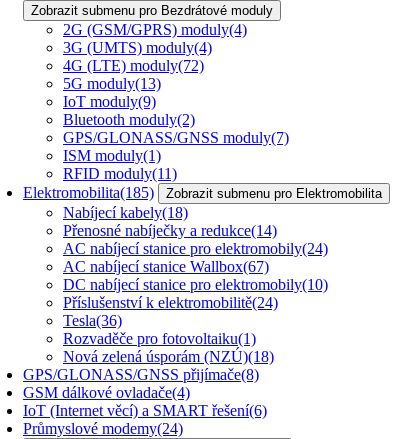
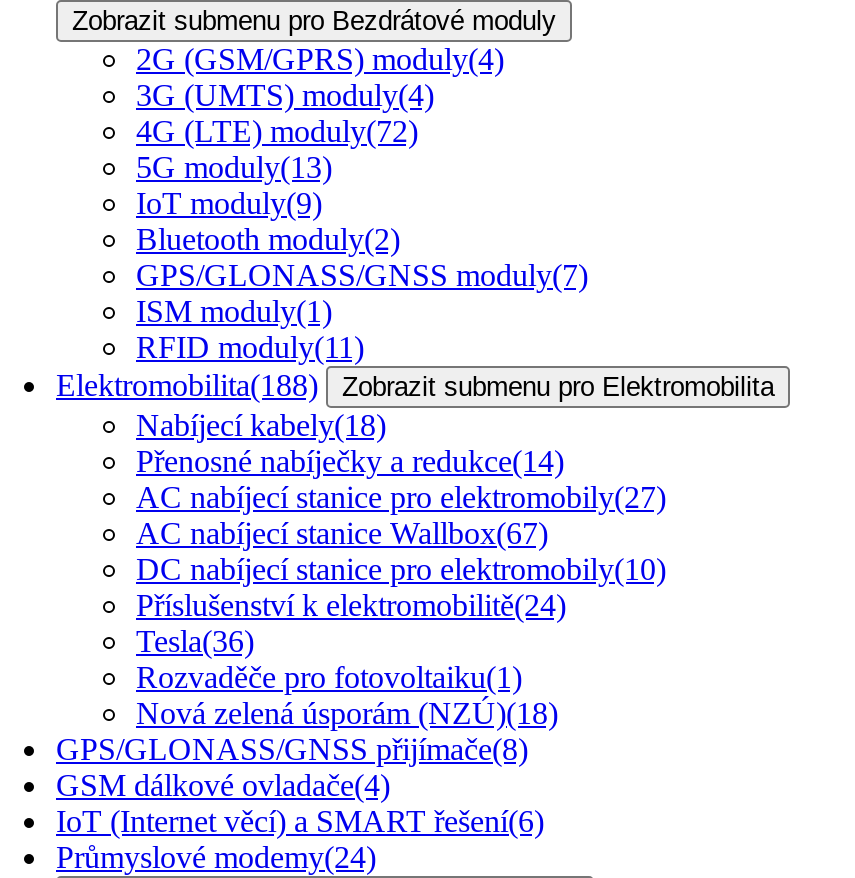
- Elektromobilita(185)
+ Elektromobilita(188)

- AC nabíjecí stanice pro elektromobily(24)
+ AC nabíjecí stanice pro elektromobily(27)
